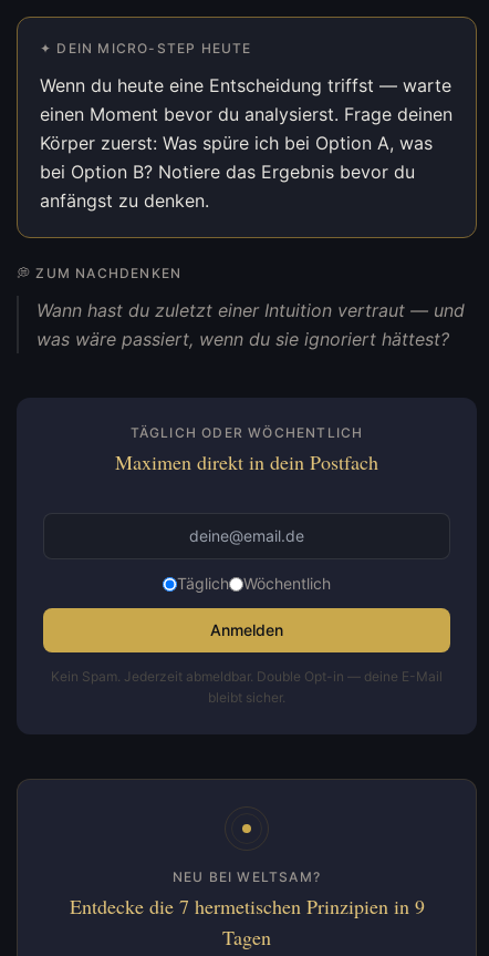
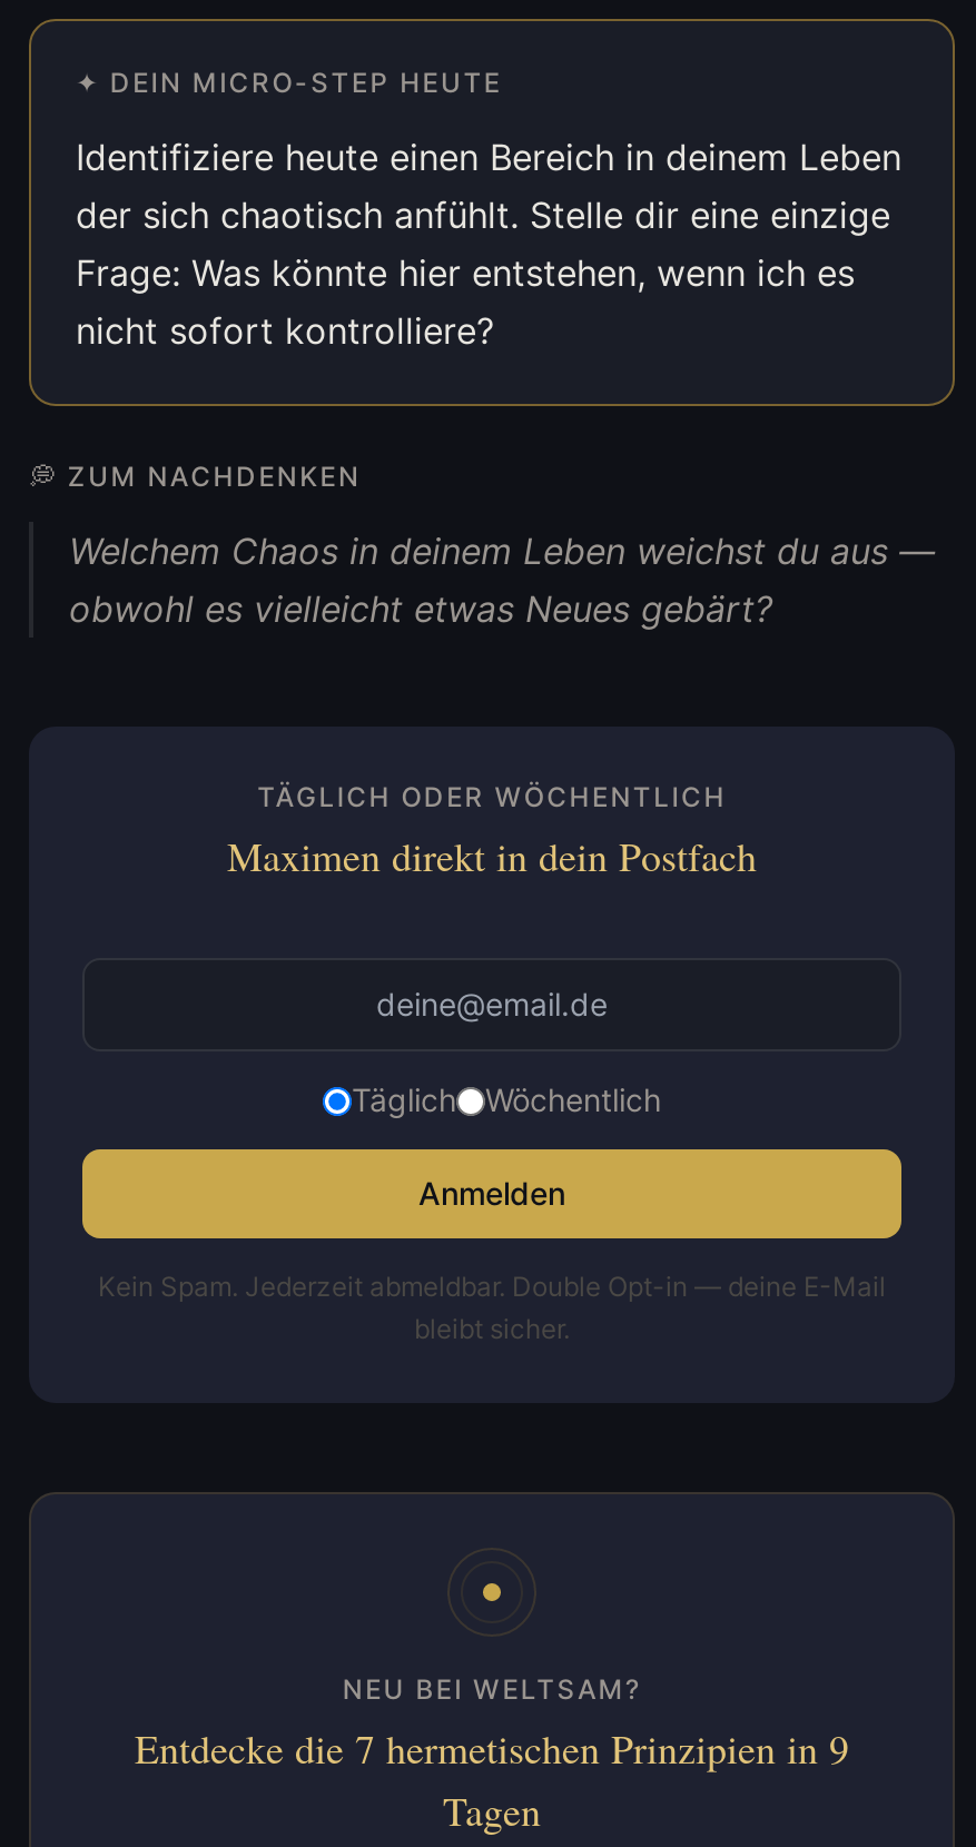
- Wenn du heute eine Entscheidung triffst — warte
- einen Moment bevor du analysierst. Frage deinen
- Körper zuerst: Was spüre ich bei Option A, was
- bei Option B? Notiere das Ergebnis bevor du
- anfängst zu denken.
+ Identifiziere heute einen Bereich in deinem Leben
+ der sich chaotisch anfühlt. Stelle dir eine einzige
+ Frage: Was könnte hier entstehen, wenn ich es
+ nicht sofort kontrolliere?

- Wann hast du zuletzt einer Intuition vertraut — und
- was wäre passiert, wenn du sie ignoriert hättest?
+ Welchem Chaos in deinem Leben weichst du aus —
+ obwohl es vielleicht etwas Neues gebärt?
